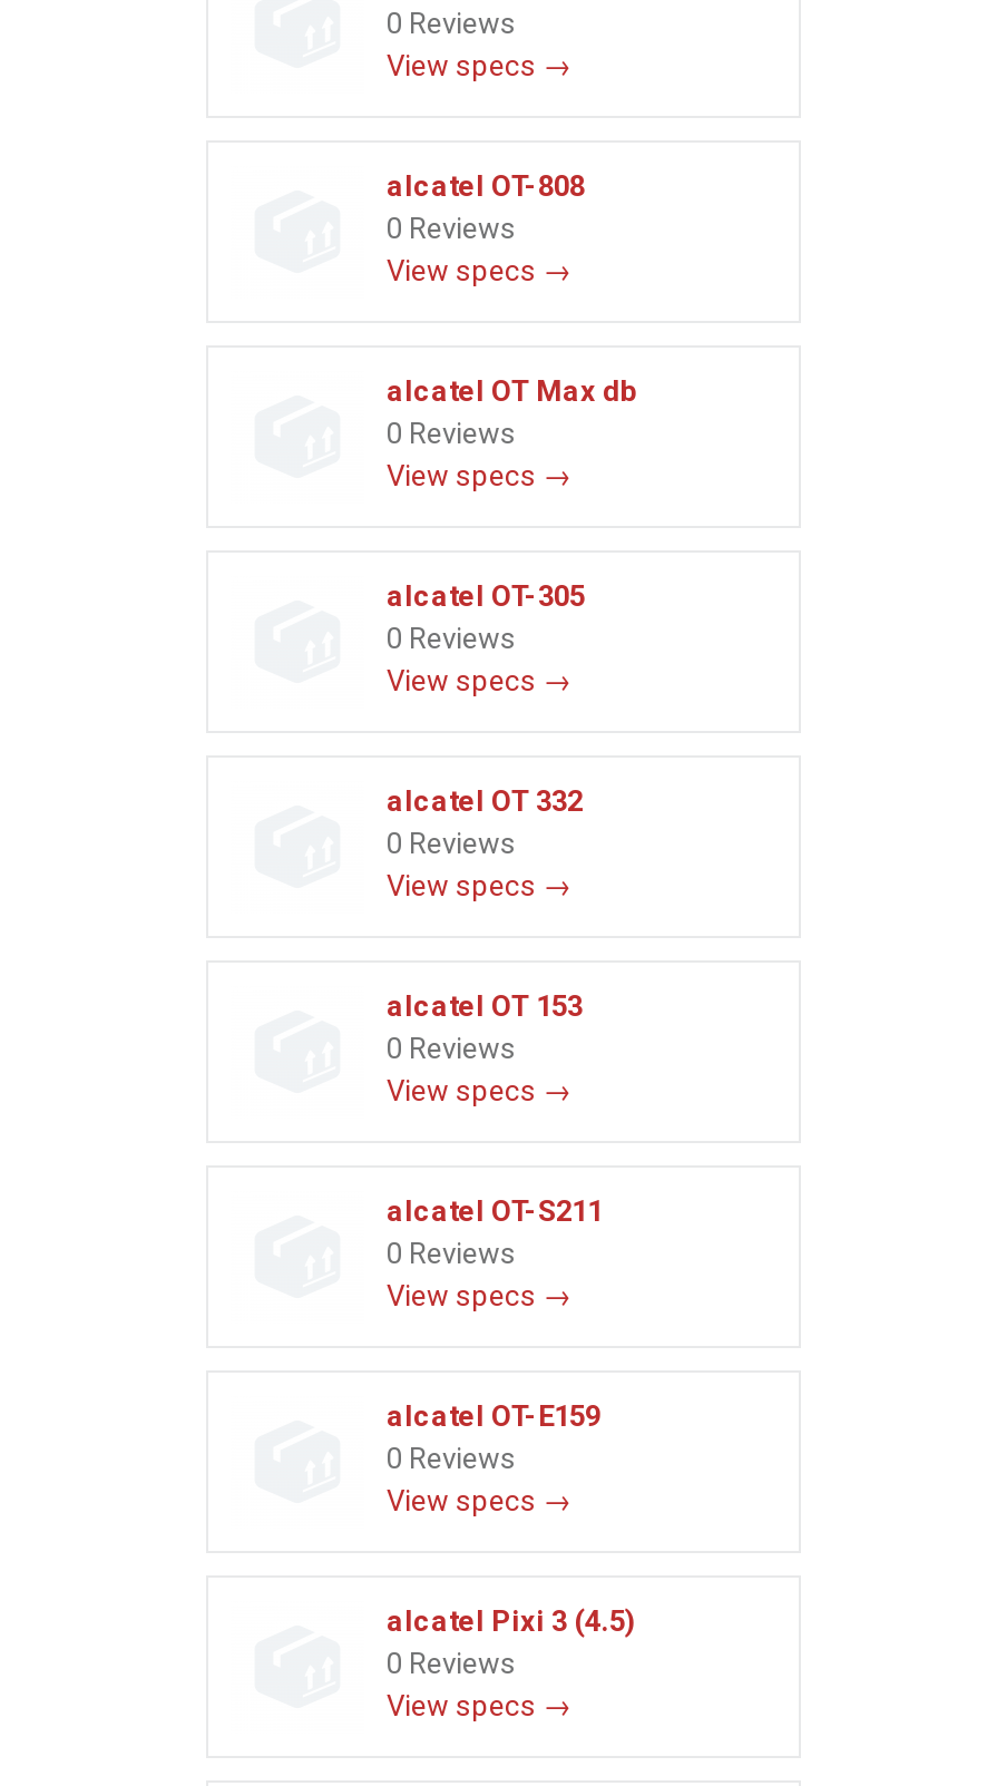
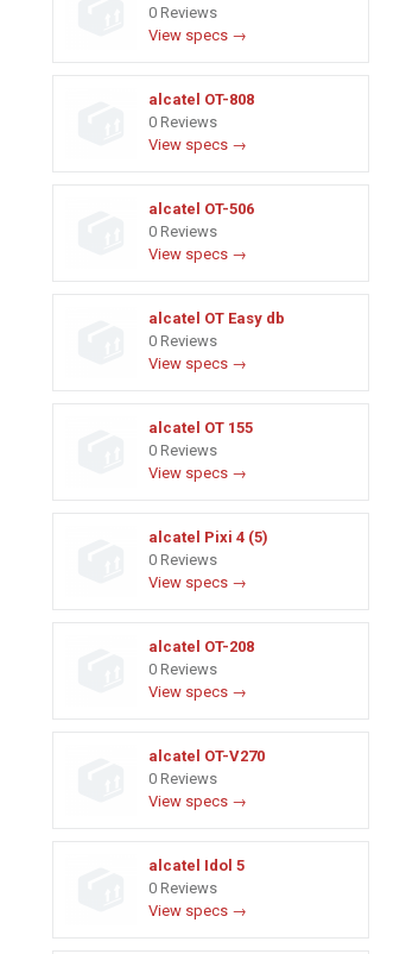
- alcatel OT Max db
+ alcatel OT-506

- alcatel OT-305
+ alcatel OT Easy db

- alcatel OT 332
+ alcatel OT 155

- alcatel OT 153
+ alcatel Pixi 4 (5)

- alcatel OT-S211
+ alcatel OT-208

- alcatel OT-E159
+ alcatel OT-V270

- alcatel Pixi 3 (4.5)
+ alcatel Idol 5
